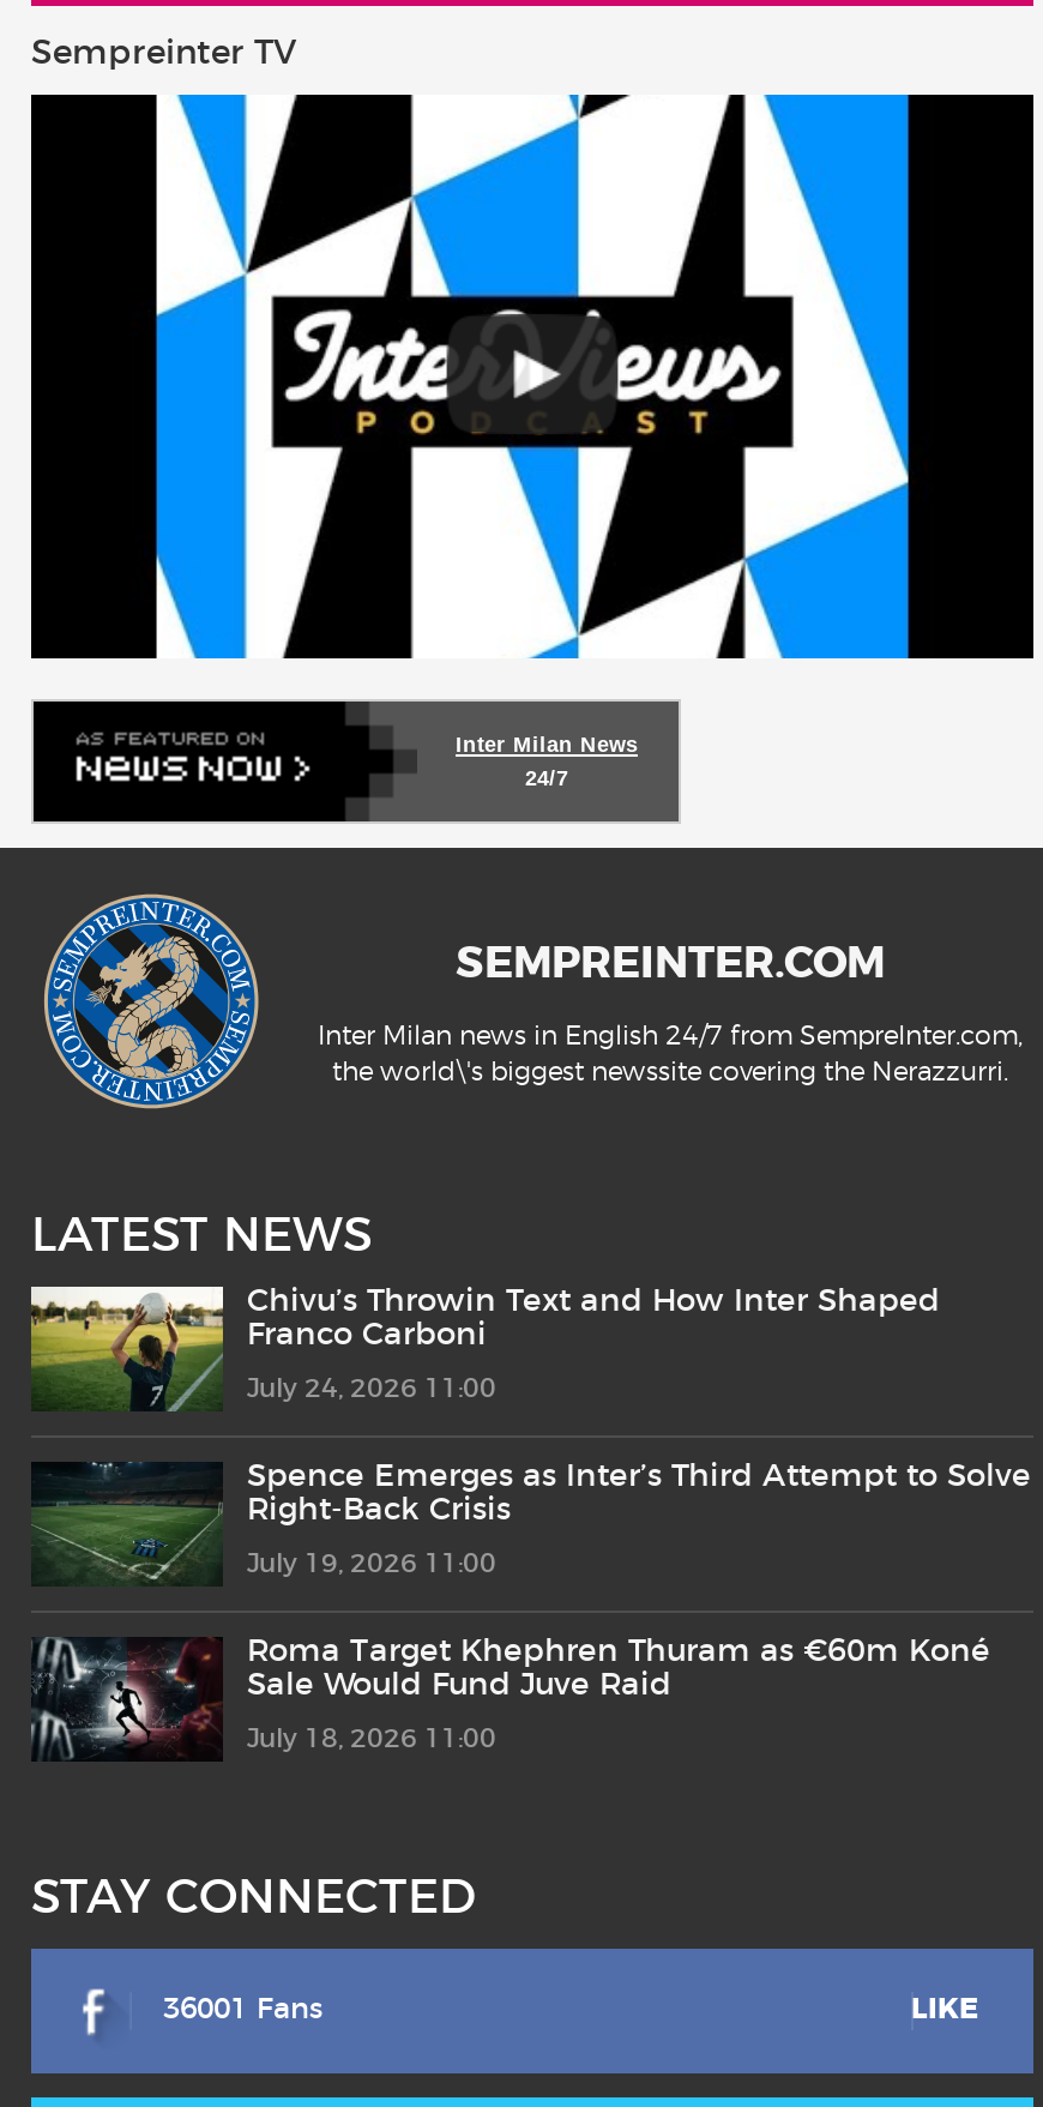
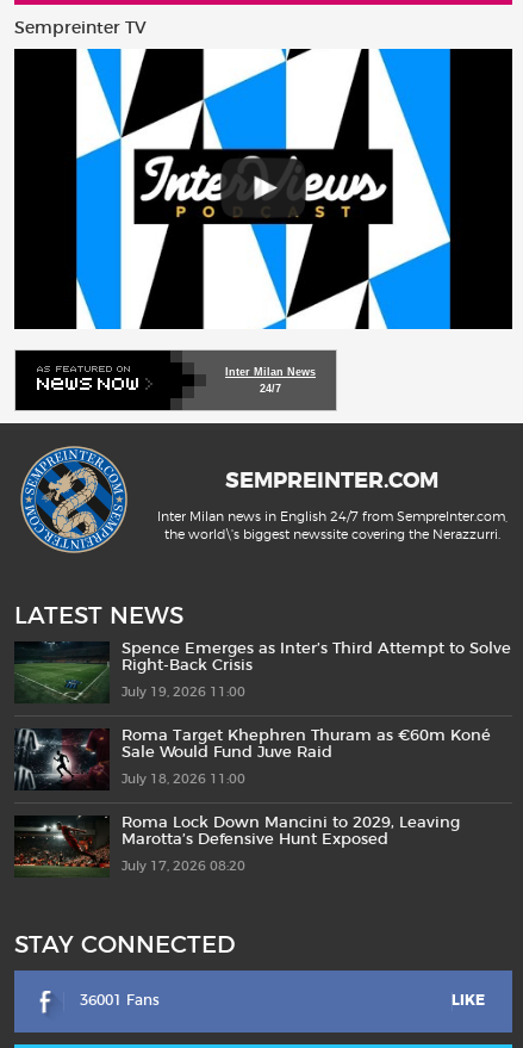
- [image]
- Chivu’s Throwin Text and How Inter Shaped
- Franco Carboni
- July 24, 2026 11:00

moved up: [image] | Spence Emerges as Inter’s Third Attempt to Solve | Right-Back Crisis | July 19, 2026 11:00 | Roma Target Khephren Thuram as €60m Koné | Sale Would Fund Juve Raid | July 18, 2026 11:00

+ [image]
+ Roma Lock Down Mancini to 2029, Leaving
+ Marotta’s Defensive Hunt Exposed
+ July 17, 2026 08:20
